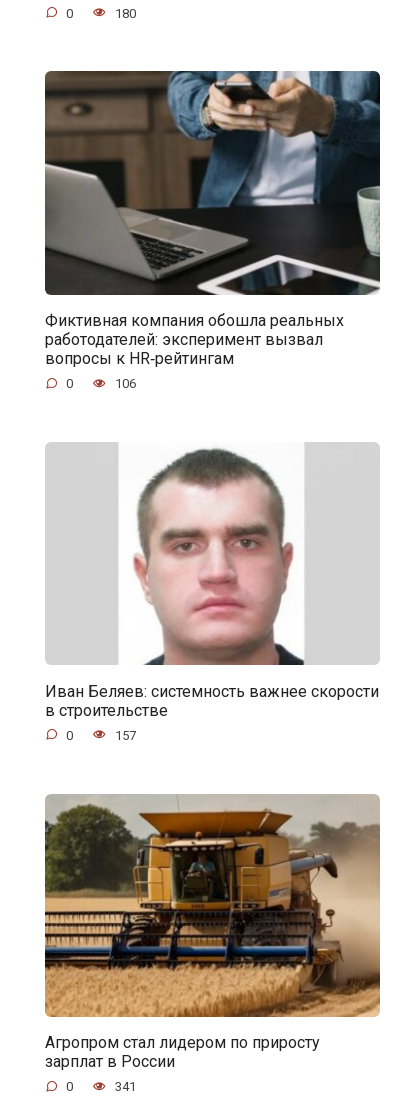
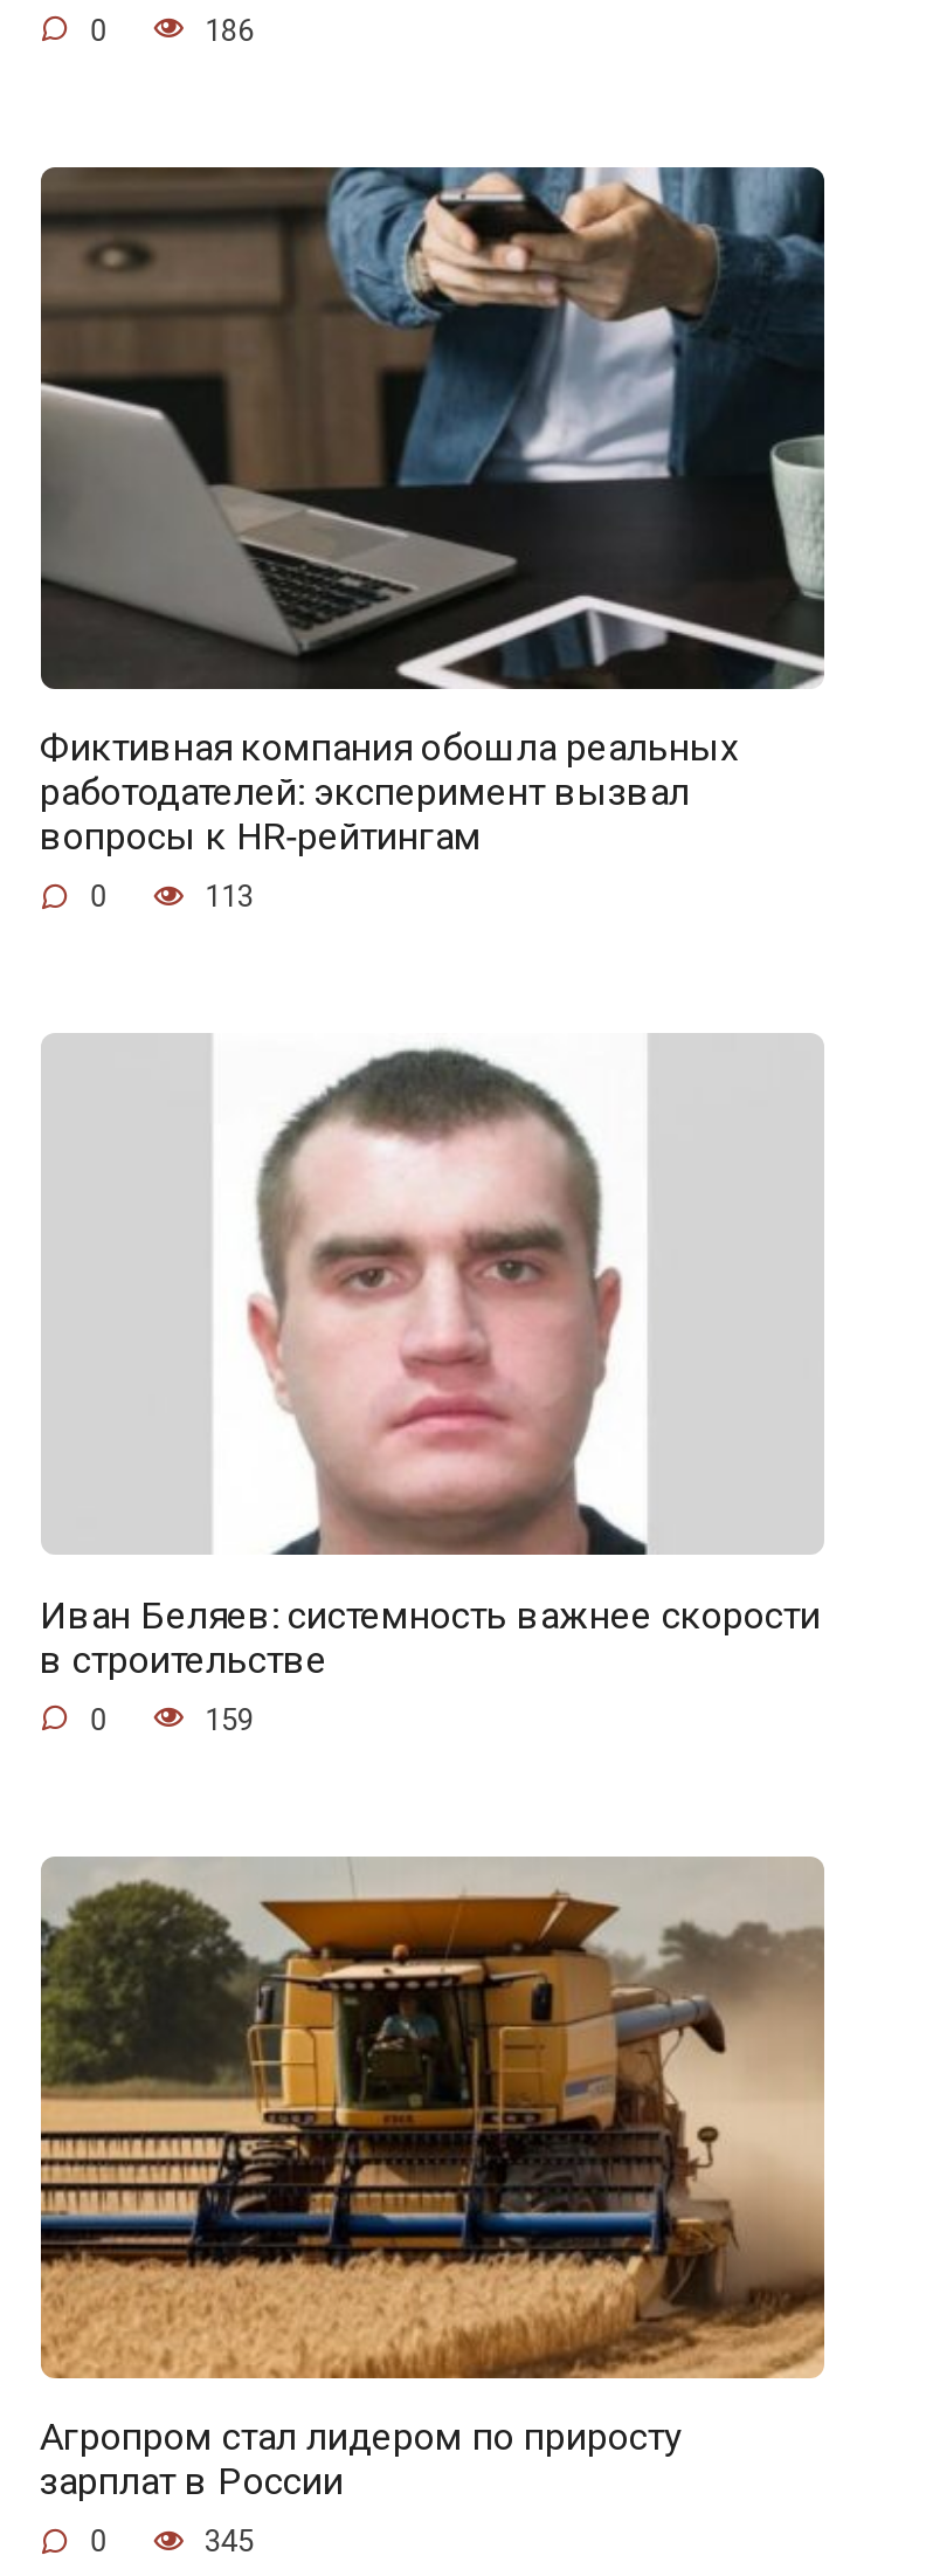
- 180
+ 186

- 106
+ 113

- 157
+ 159

- 341
+ 345
